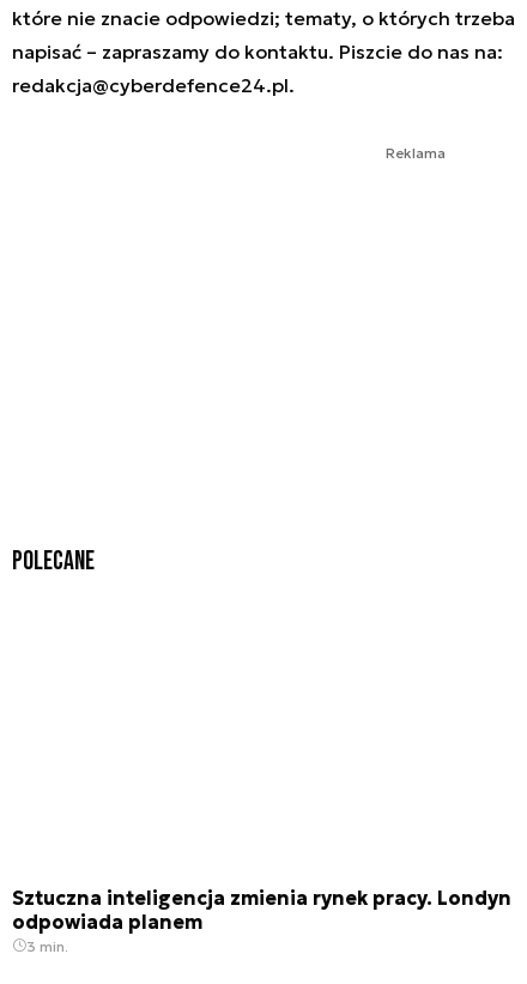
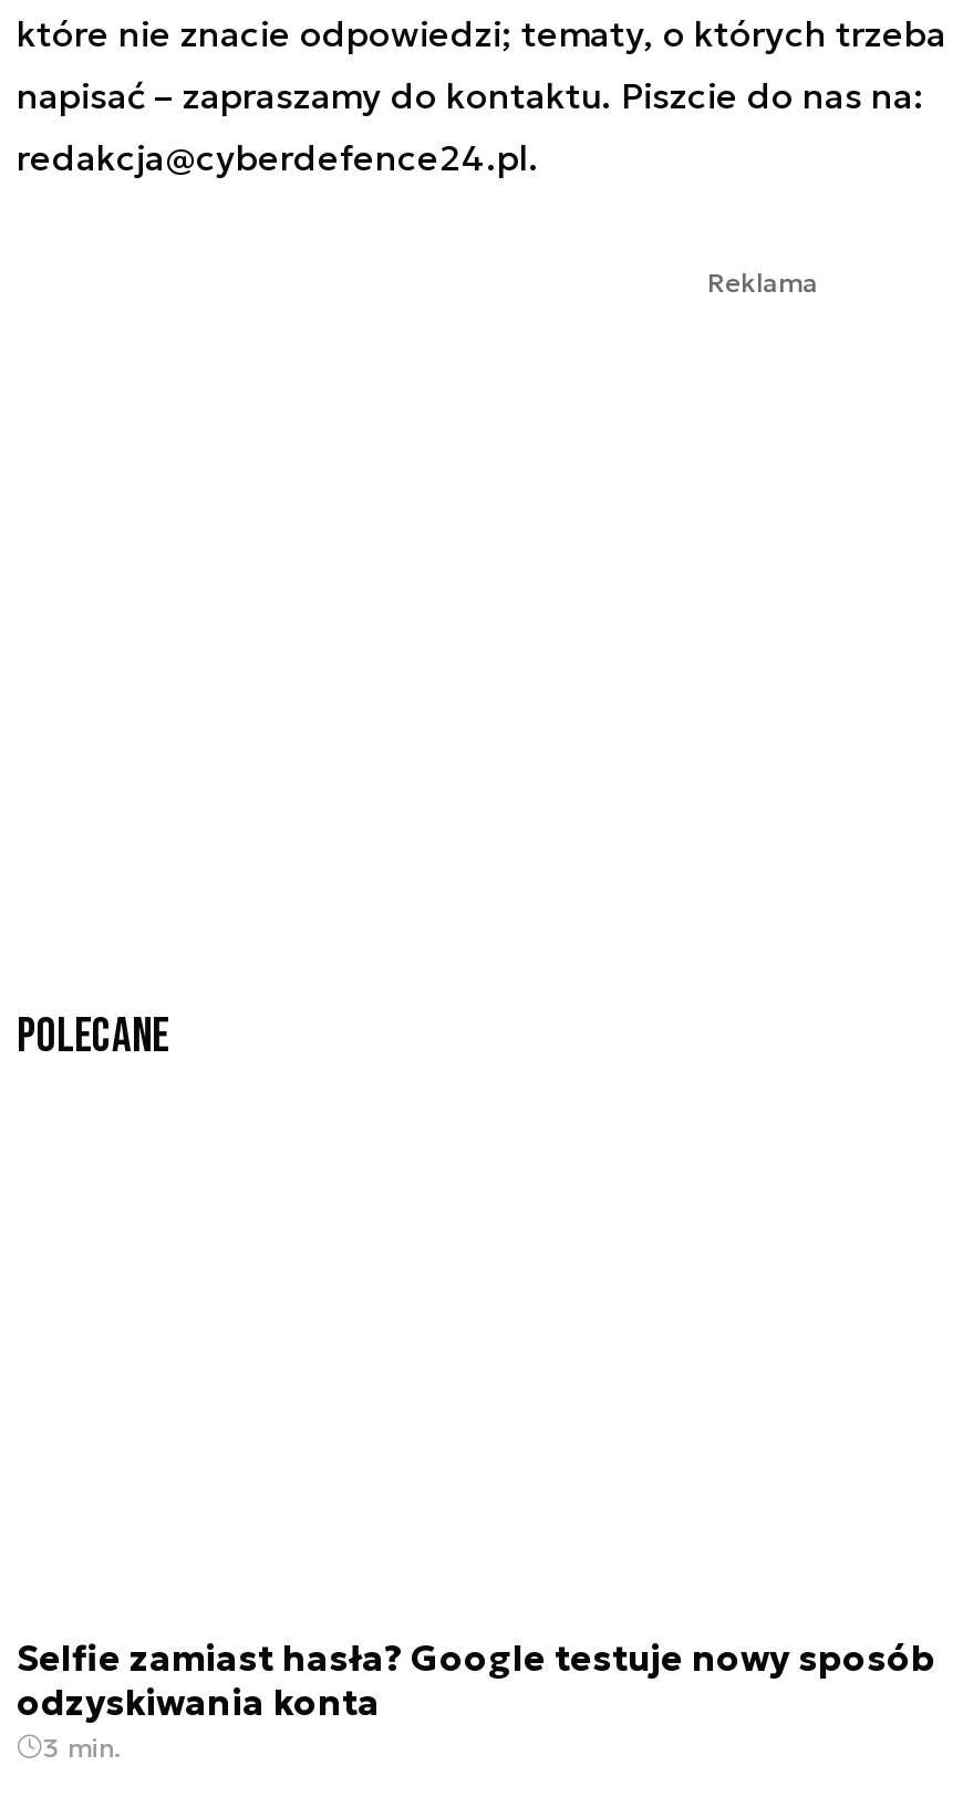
- Sztuczna inteligencja zmienia rynek pracy. Londyn
- odpowiada planem
+ Selfie zamiast hasła? Google testuje nowy sposób
+ odzyskiwania konta
